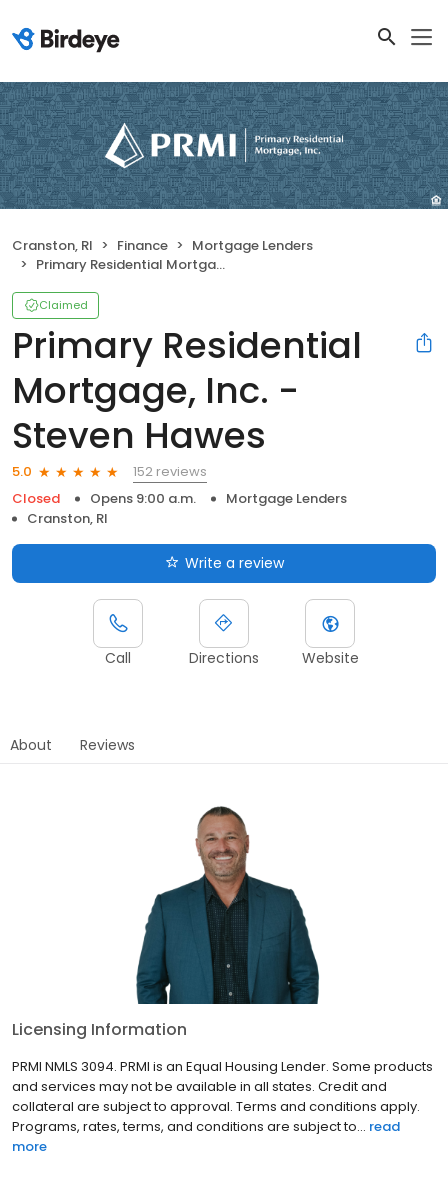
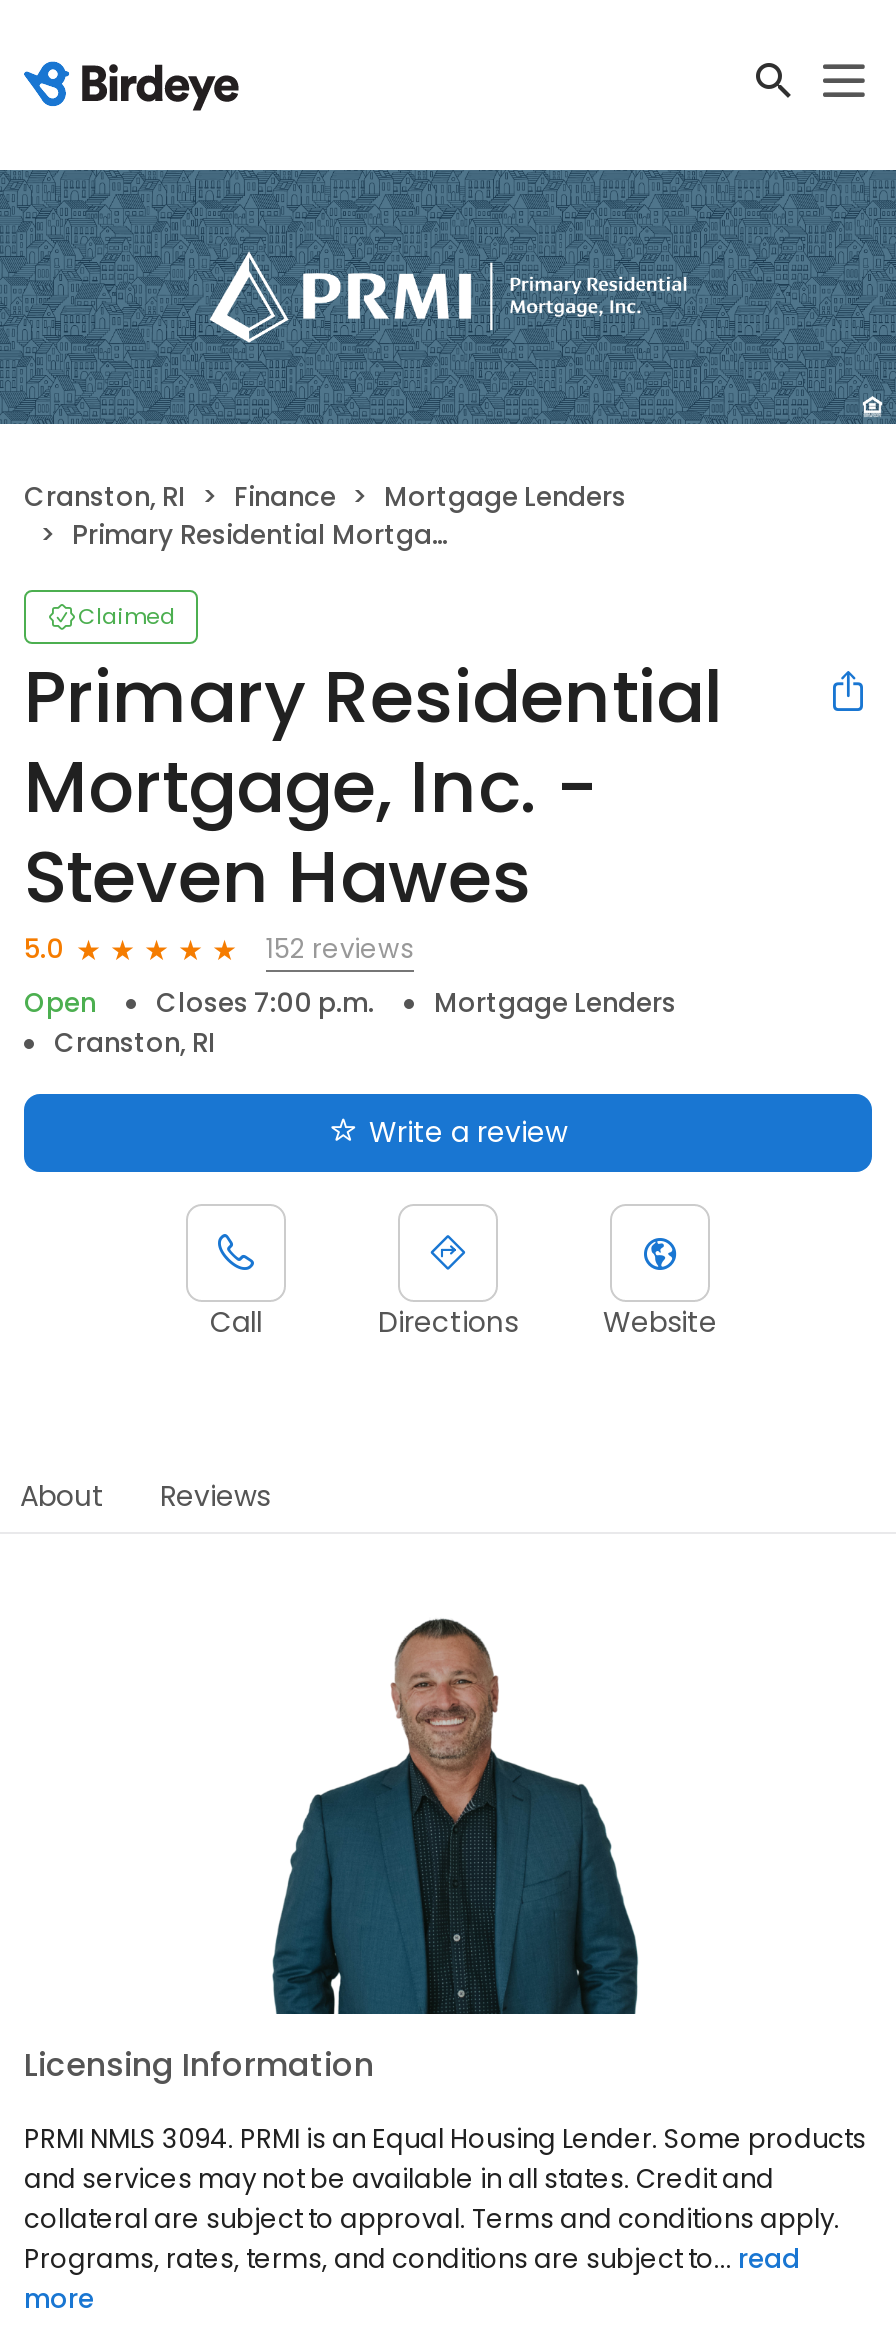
- Closed
- Opens 9:00 a.m.
+ Open
+ Closes 7:00 p.m.
